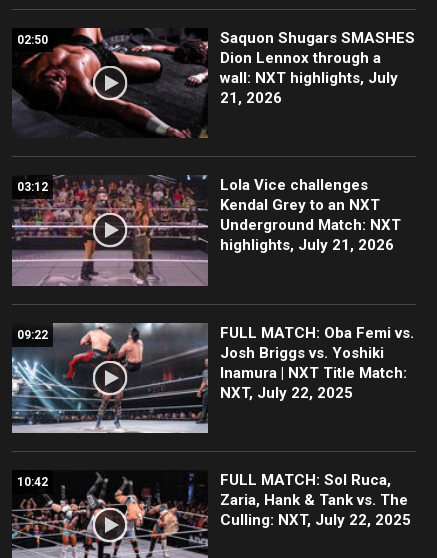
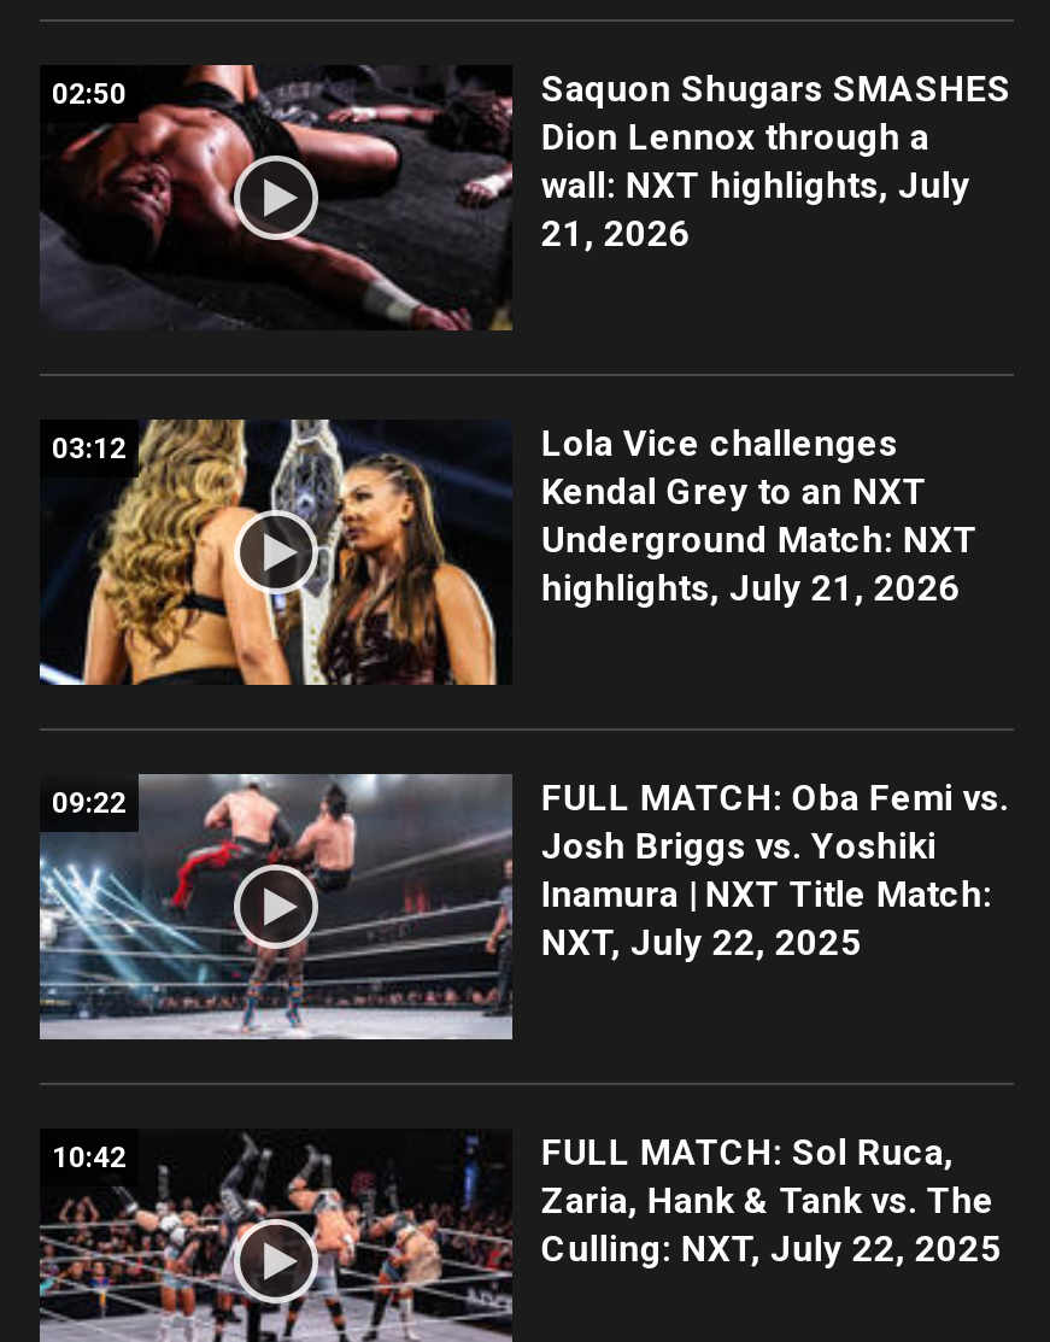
- [image]
+ [image]
